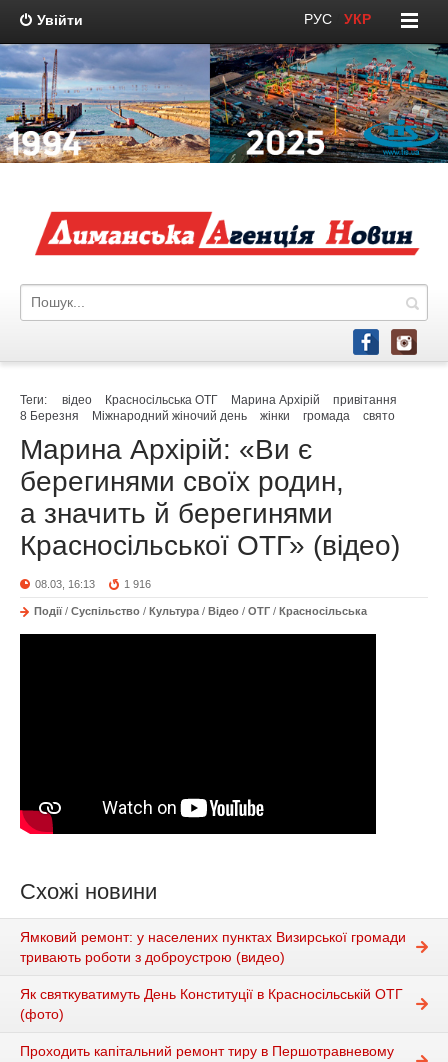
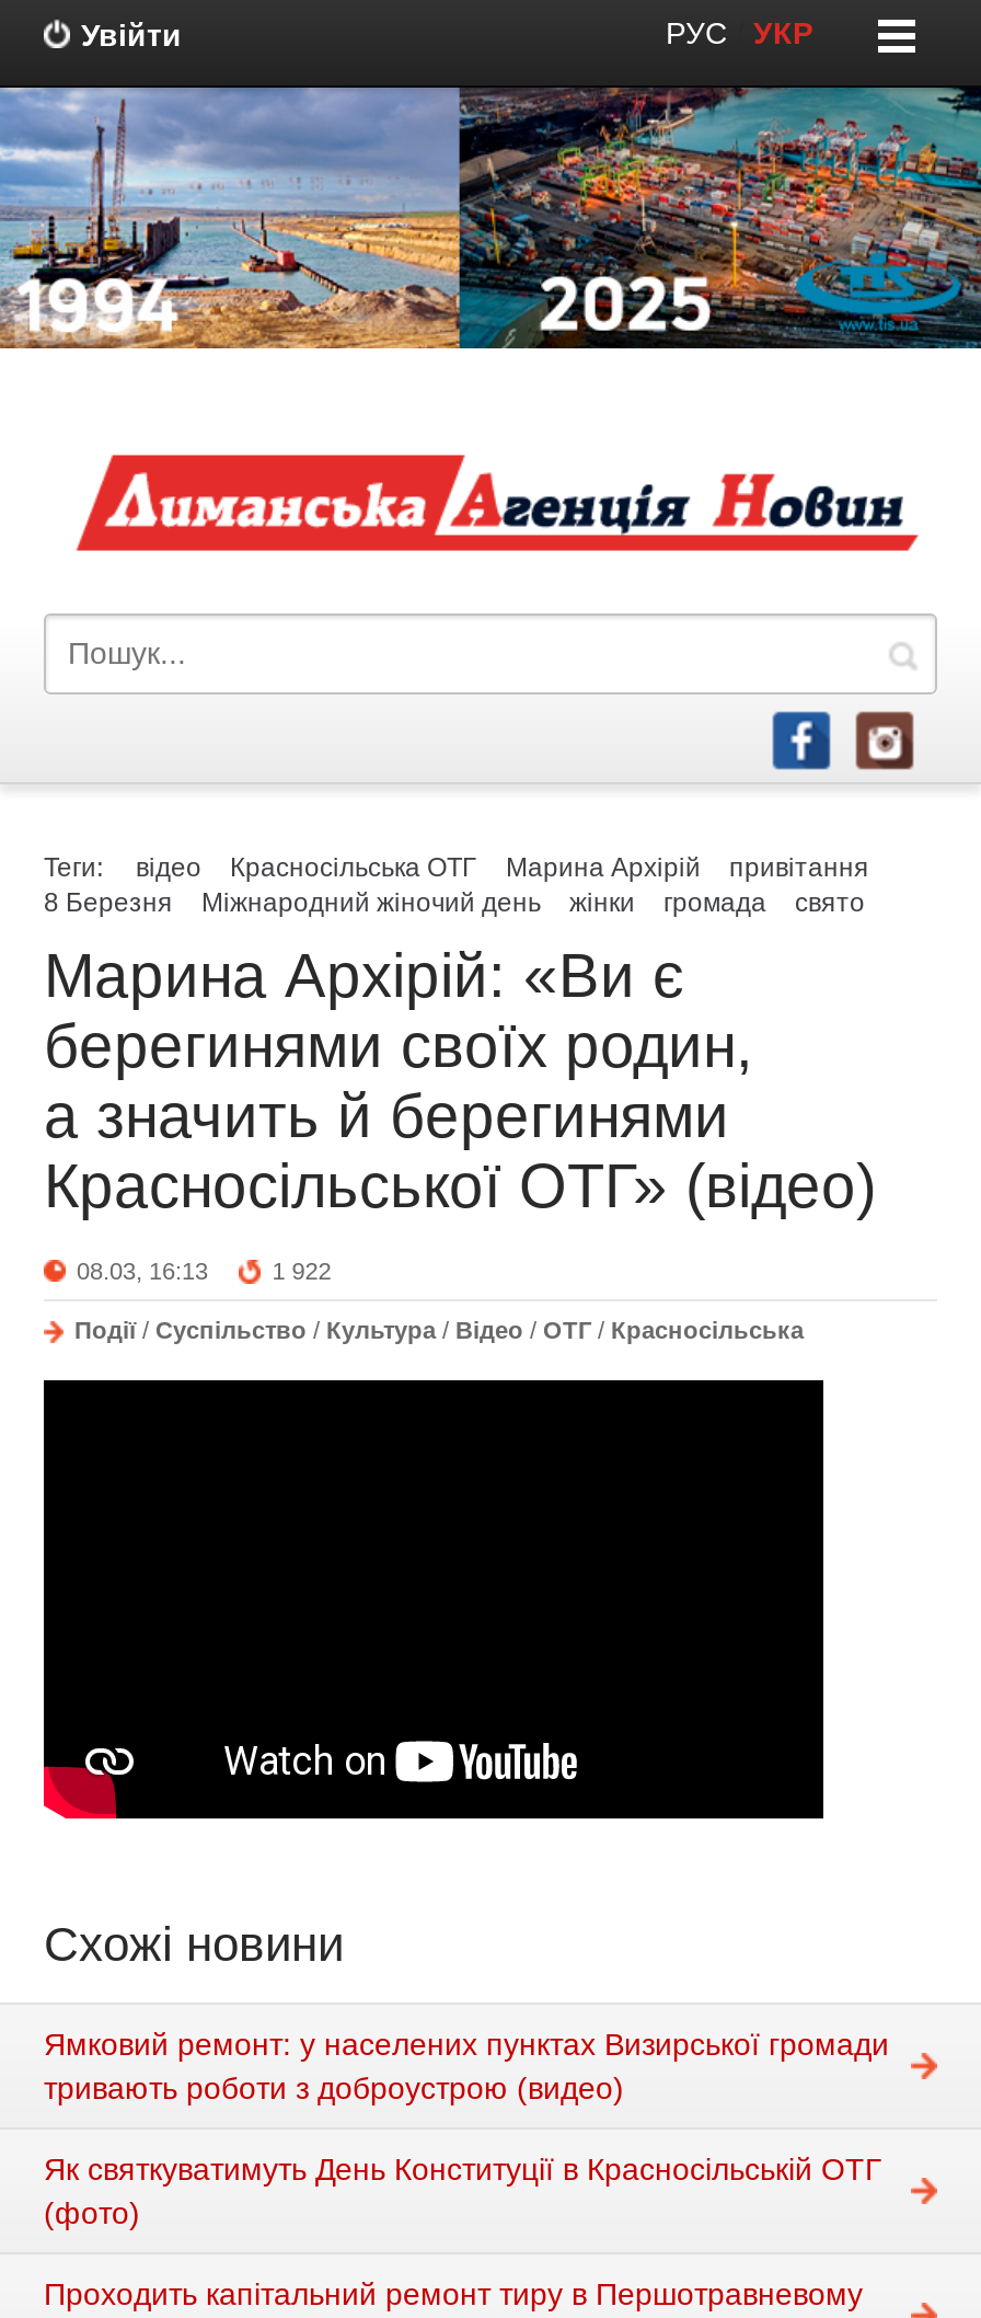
- 1 916
+ 1 922
